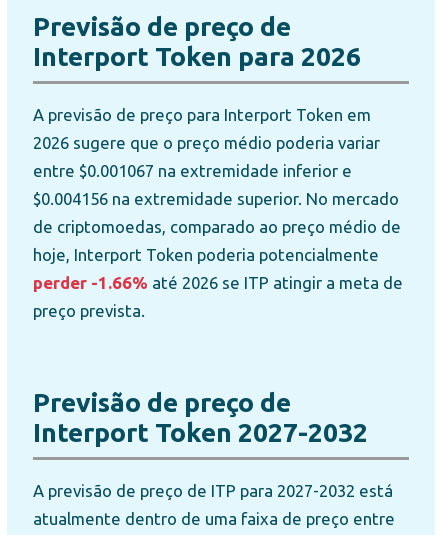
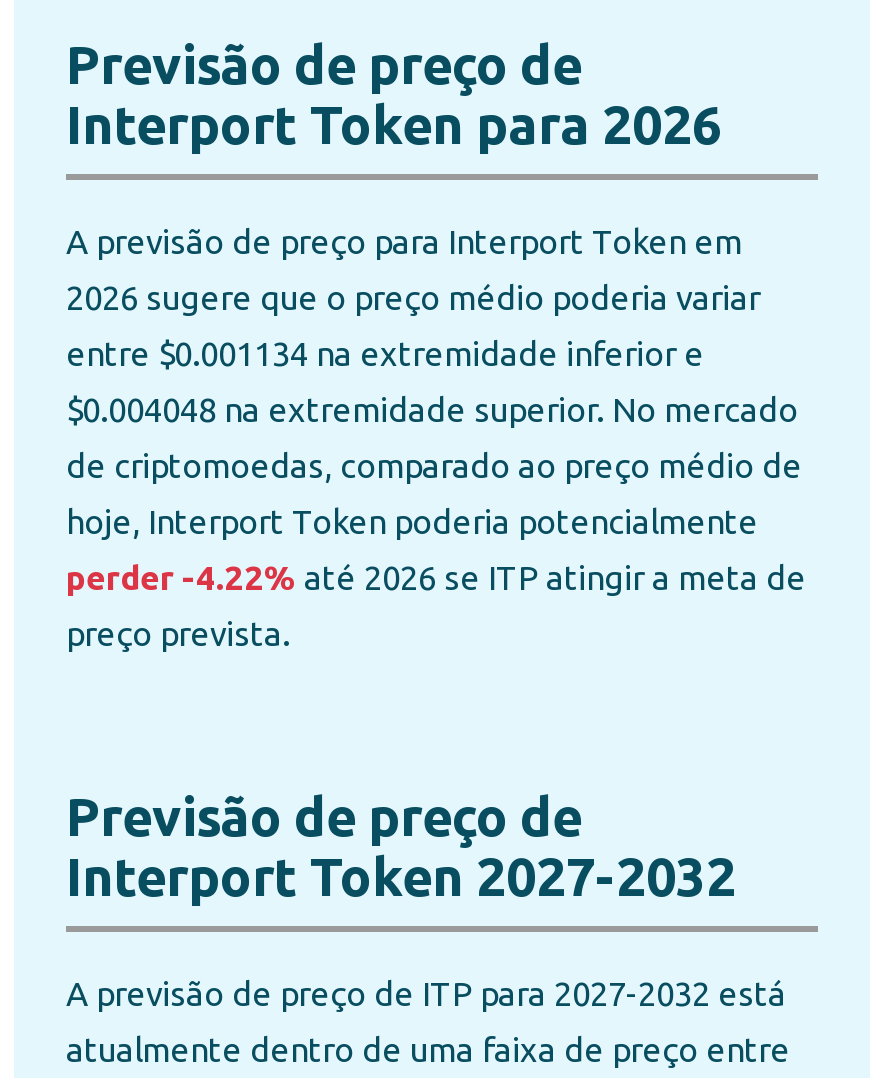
- entre $0.001067 na extremidade inferior e
+ entre $0.001134 na extremidade inferior e

- $0.004156 na extremidade superior. No mercado
+ $0.004048 na extremidade superior. No mercado

- perder -1.66% até 2026 se ITP atingir a meta de
+ perder -4.22% até 2026 se ITP atingir a meta de
